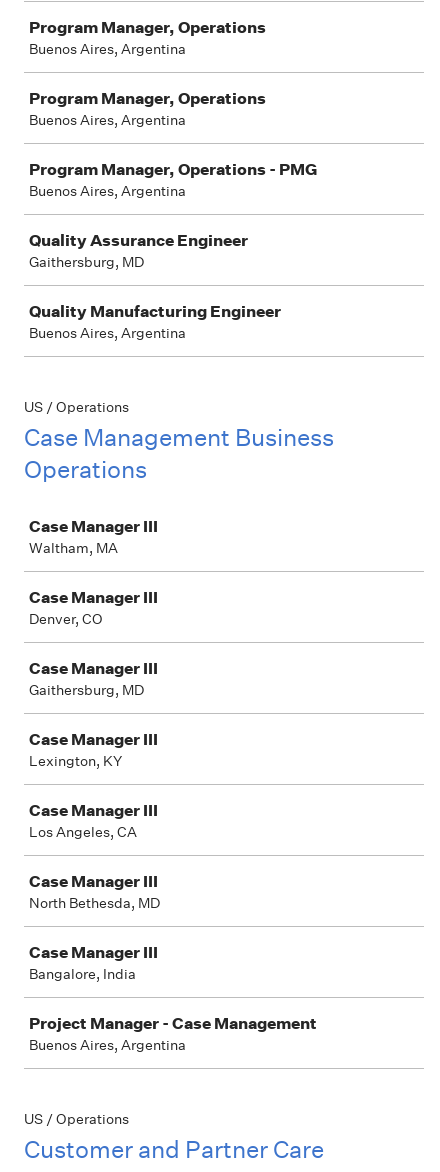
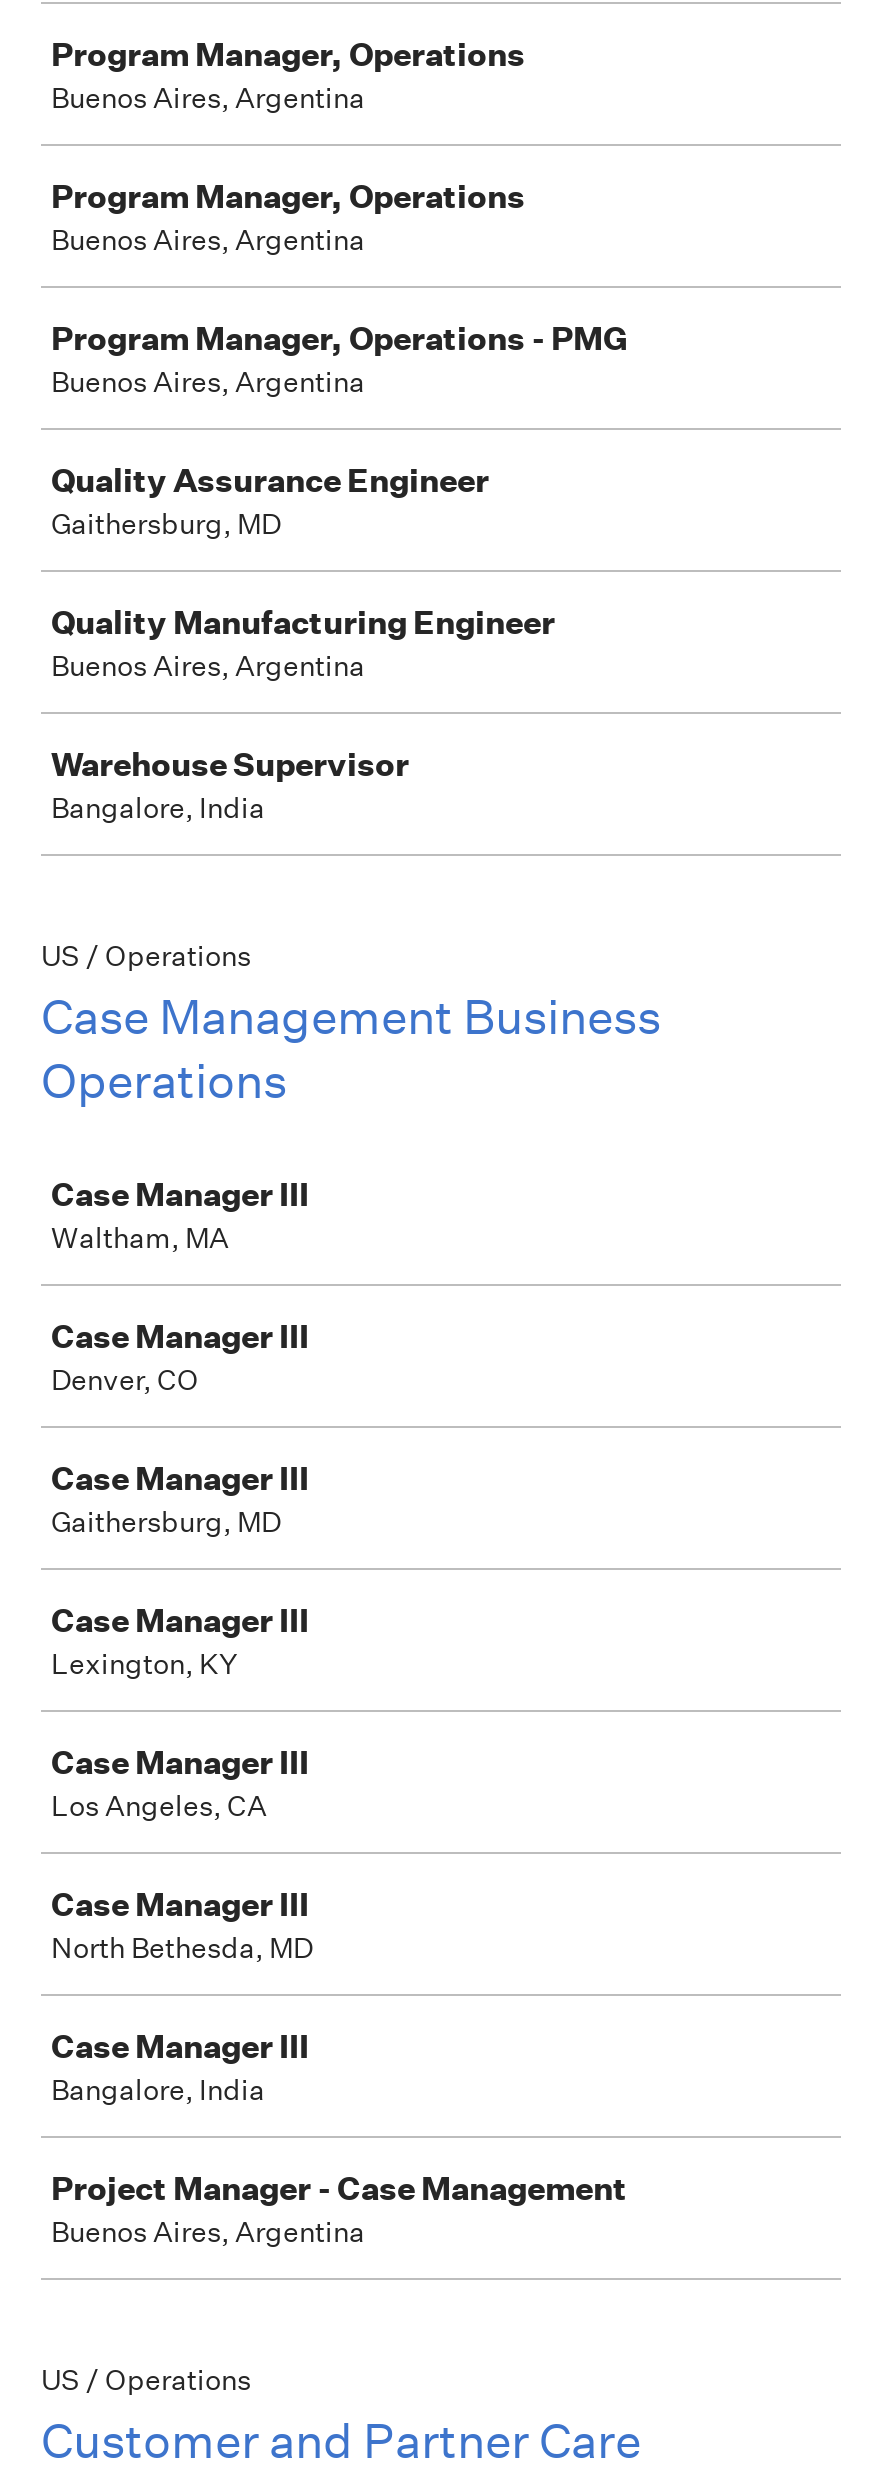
+ Warehouse Supervisor
+ Bangalore, India
